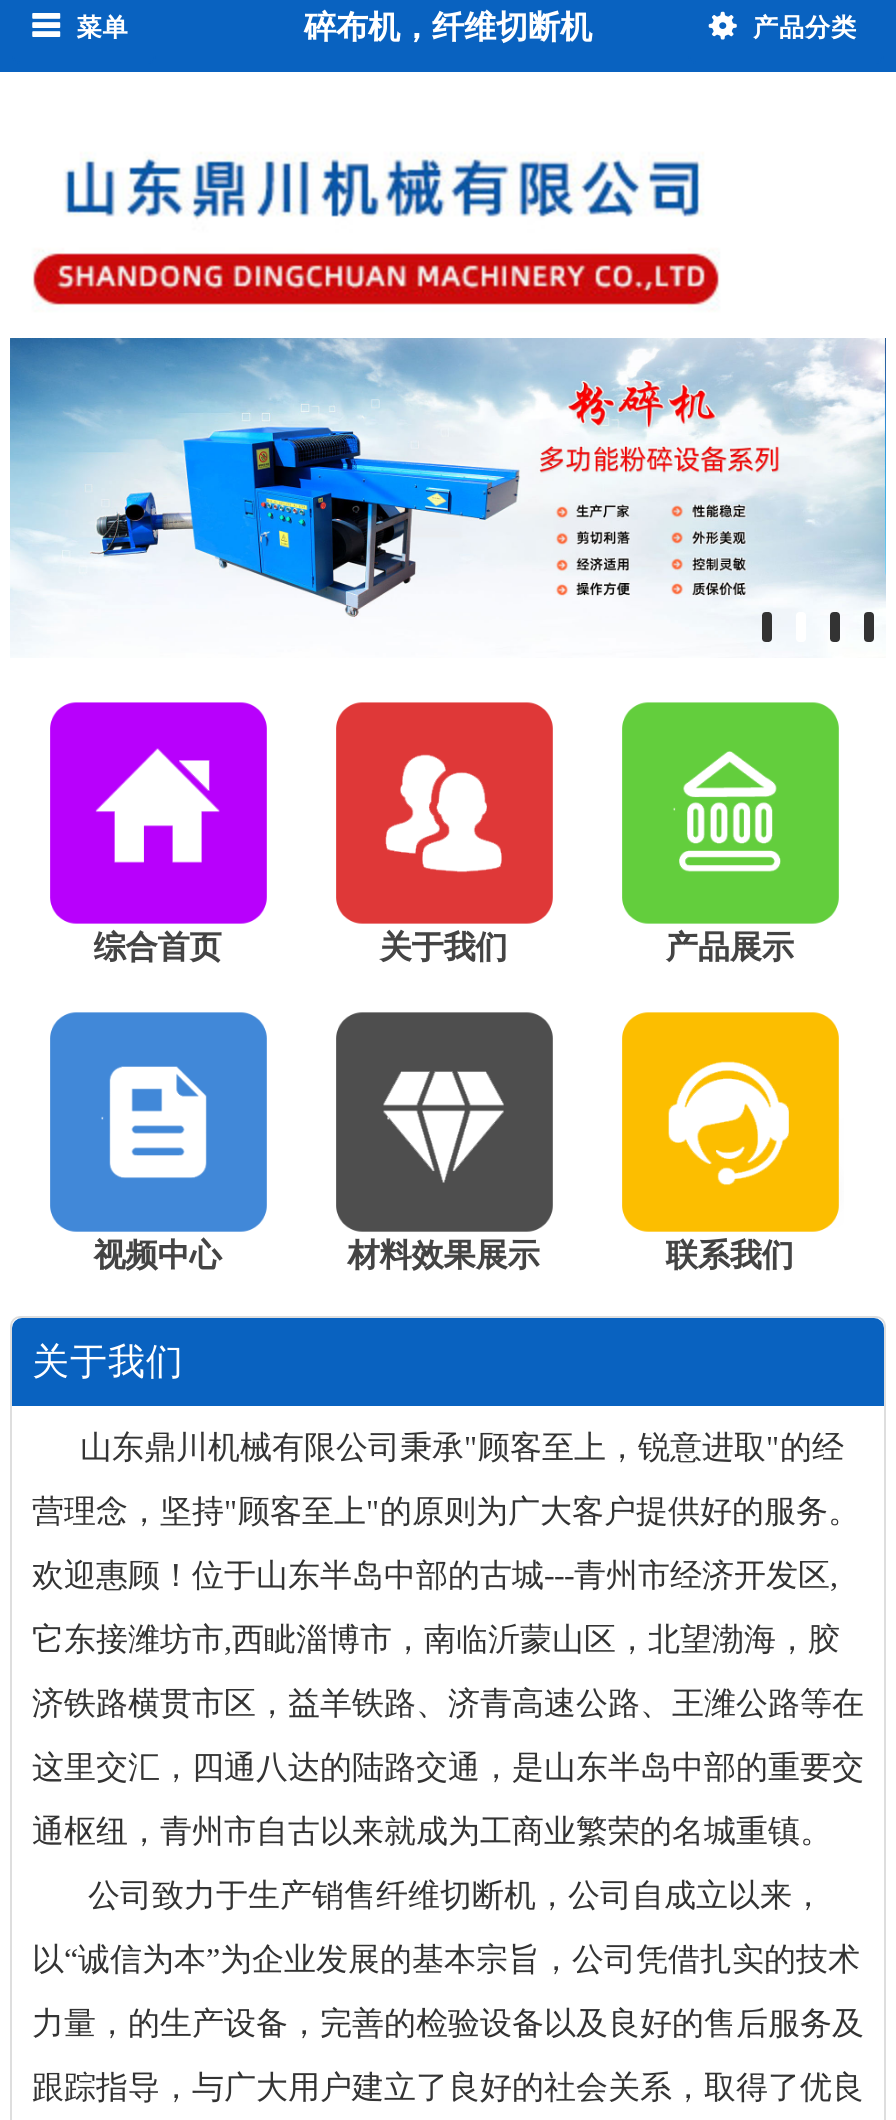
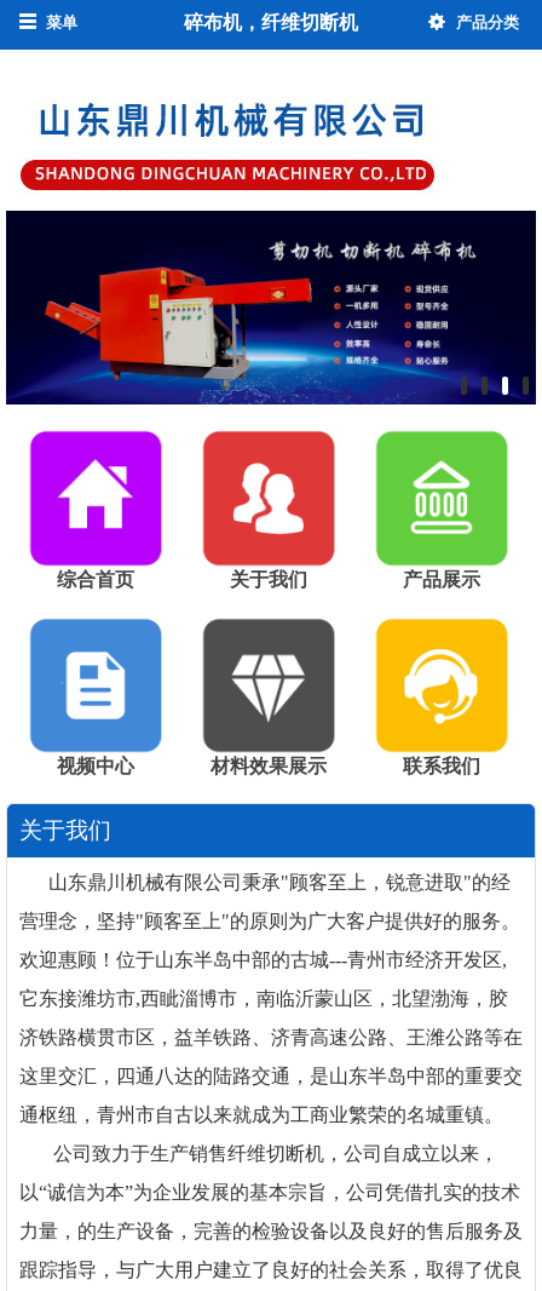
- [image]
+ [image]
